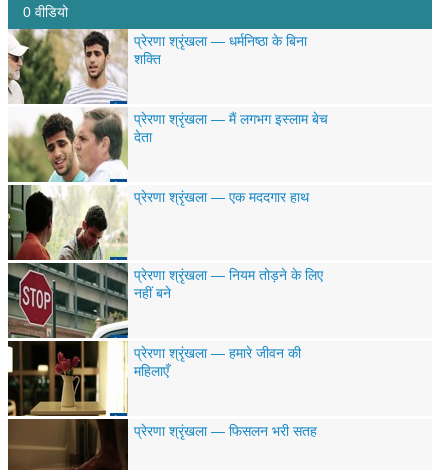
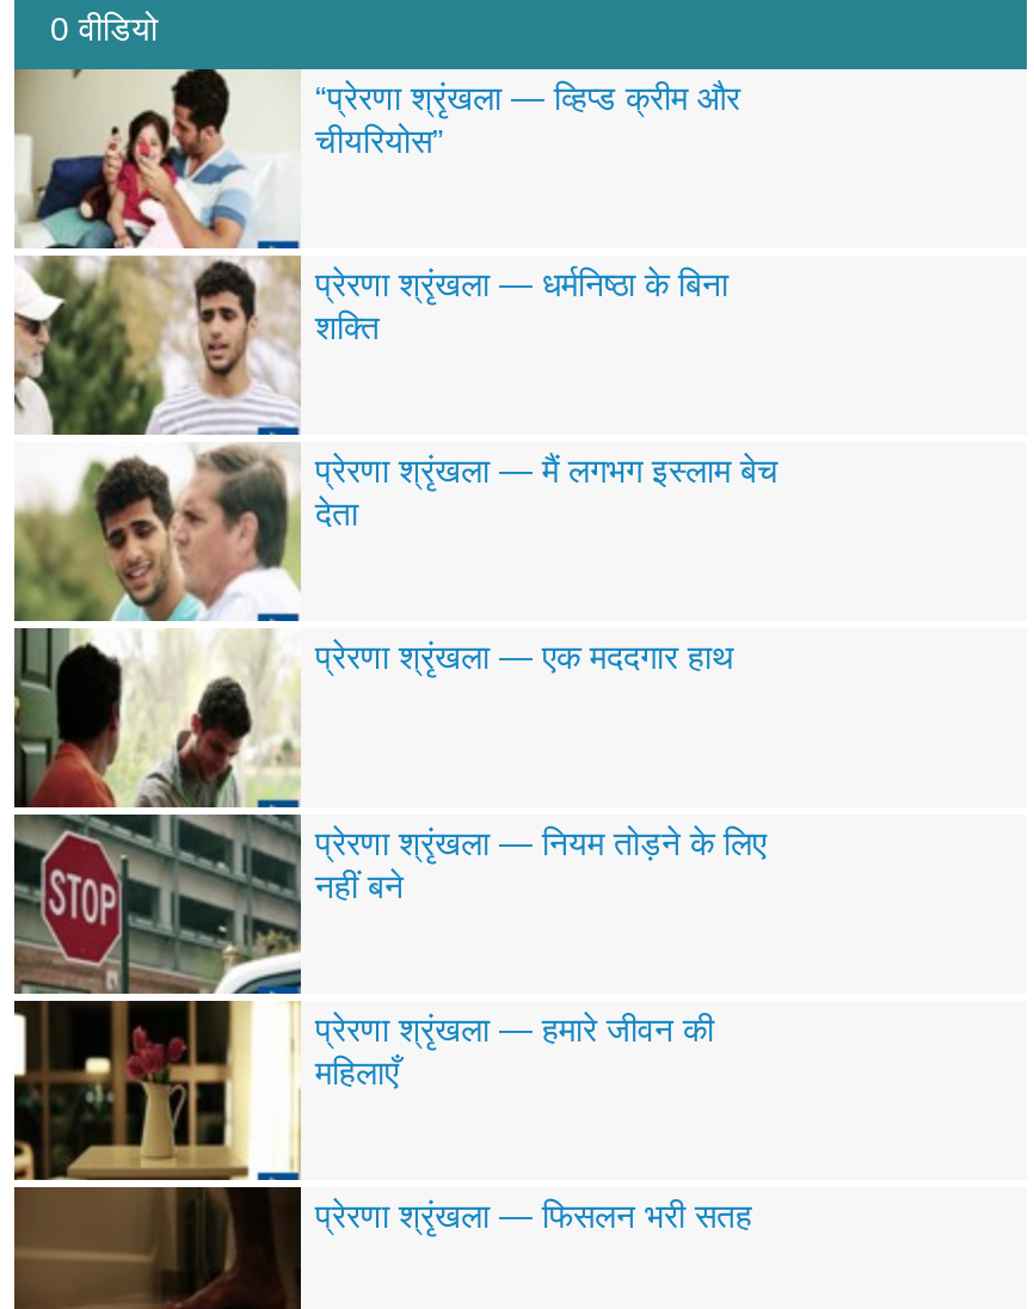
+ [image]
+ “प्रेरणा श्रृंखला — व्हिप्ड क्रीम और
+ चीयरियोस”
